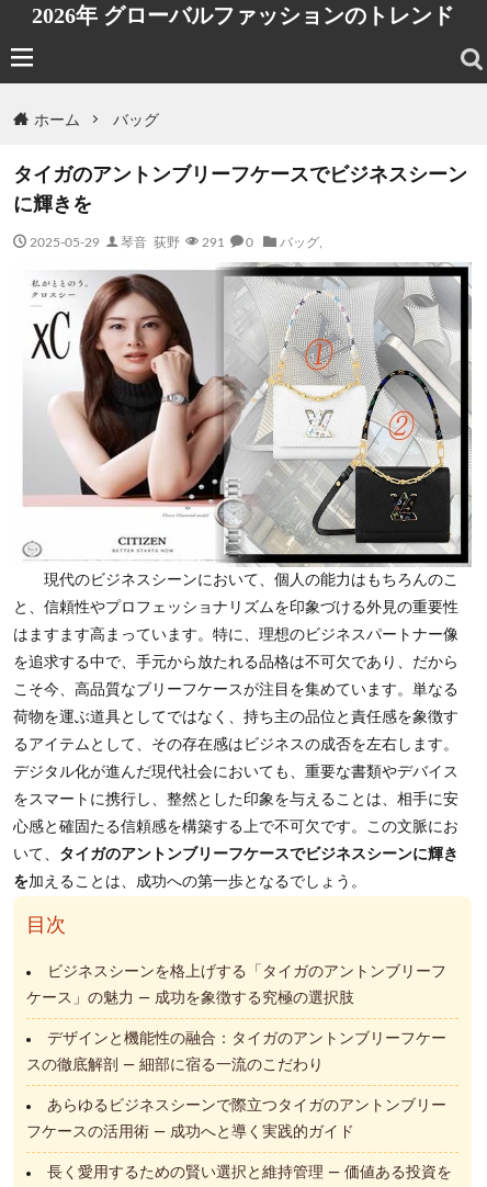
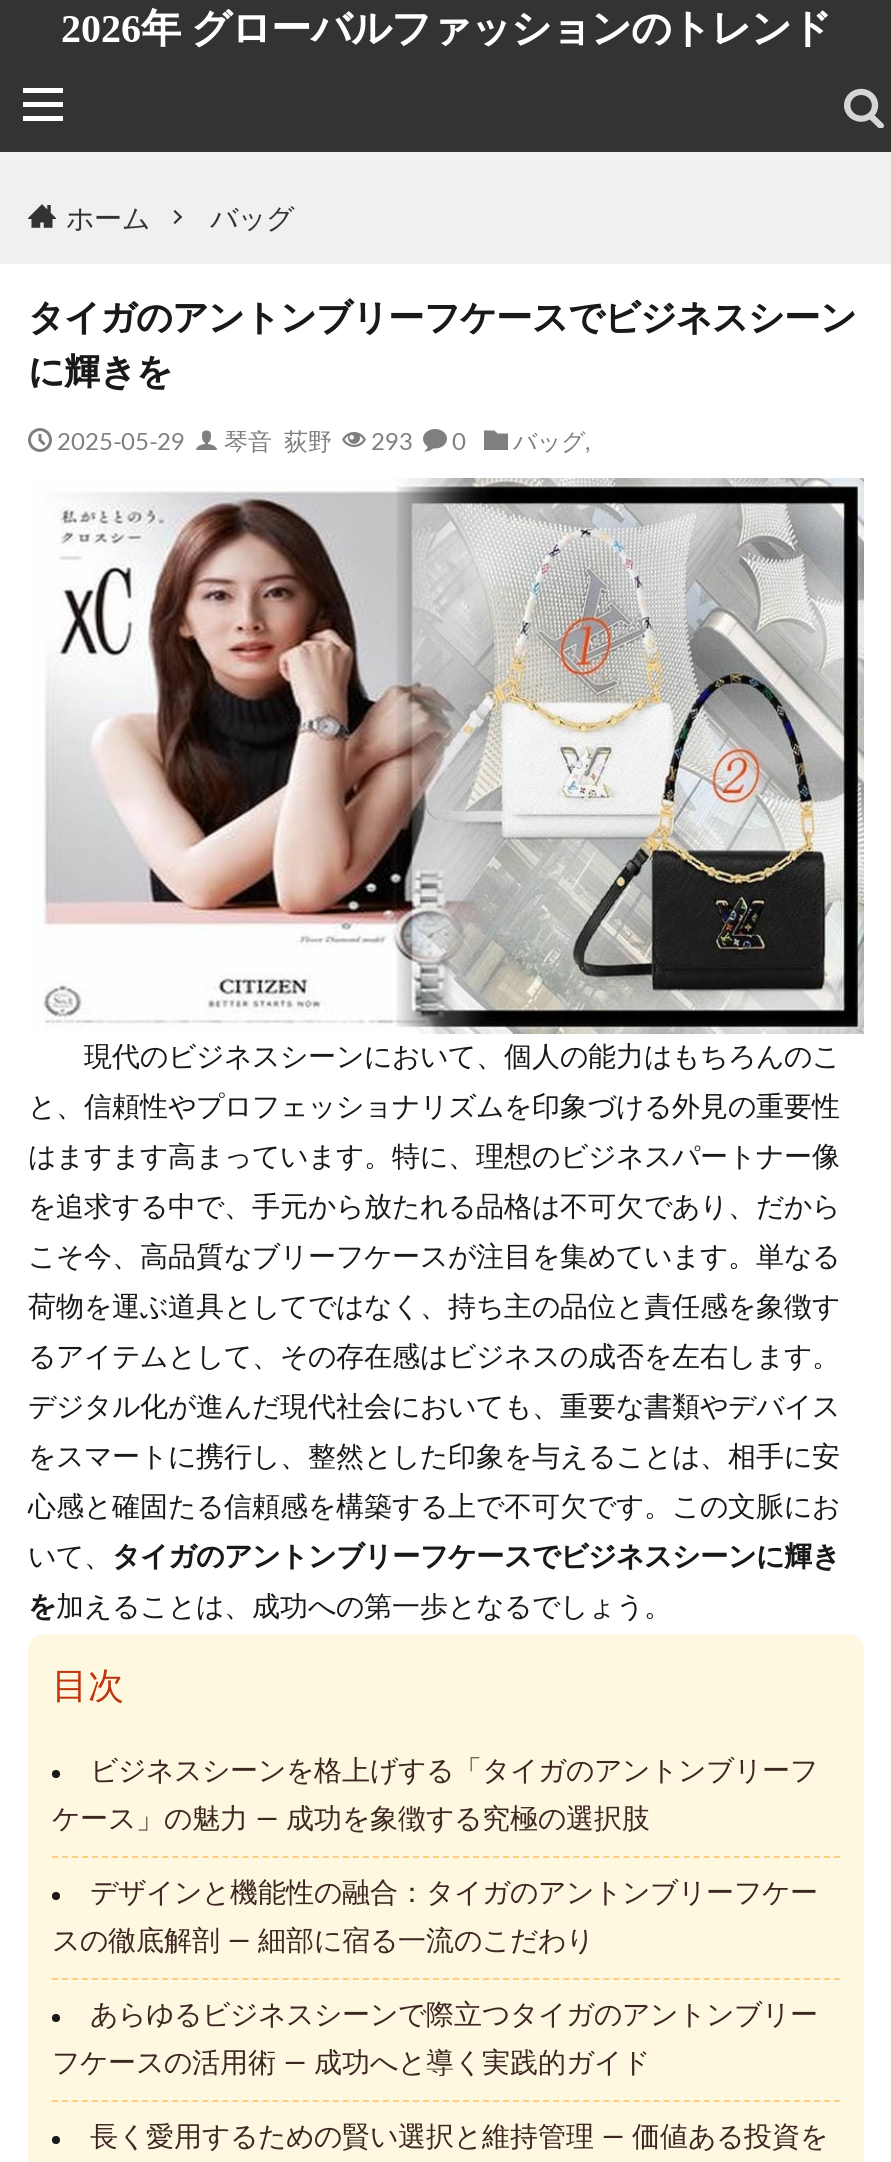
- 291
+ 293
